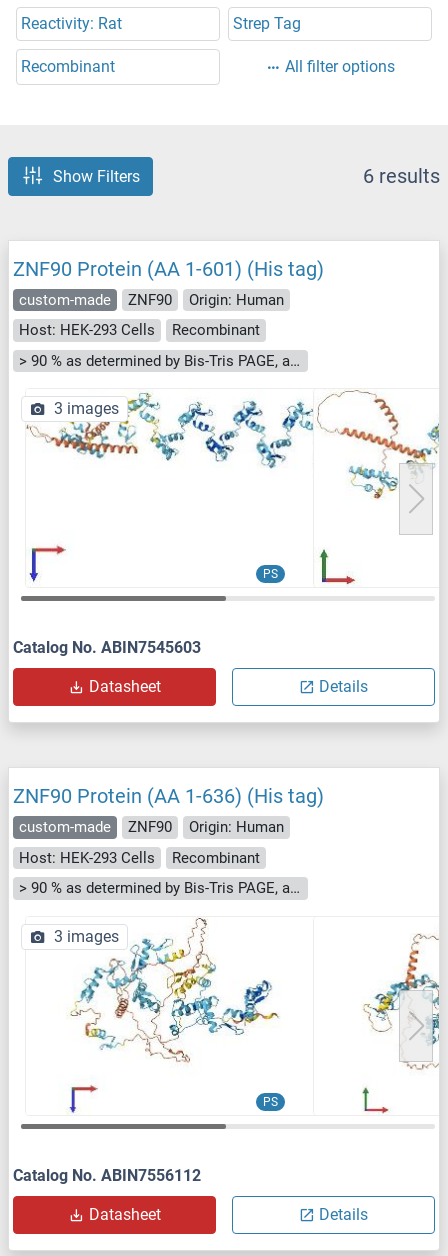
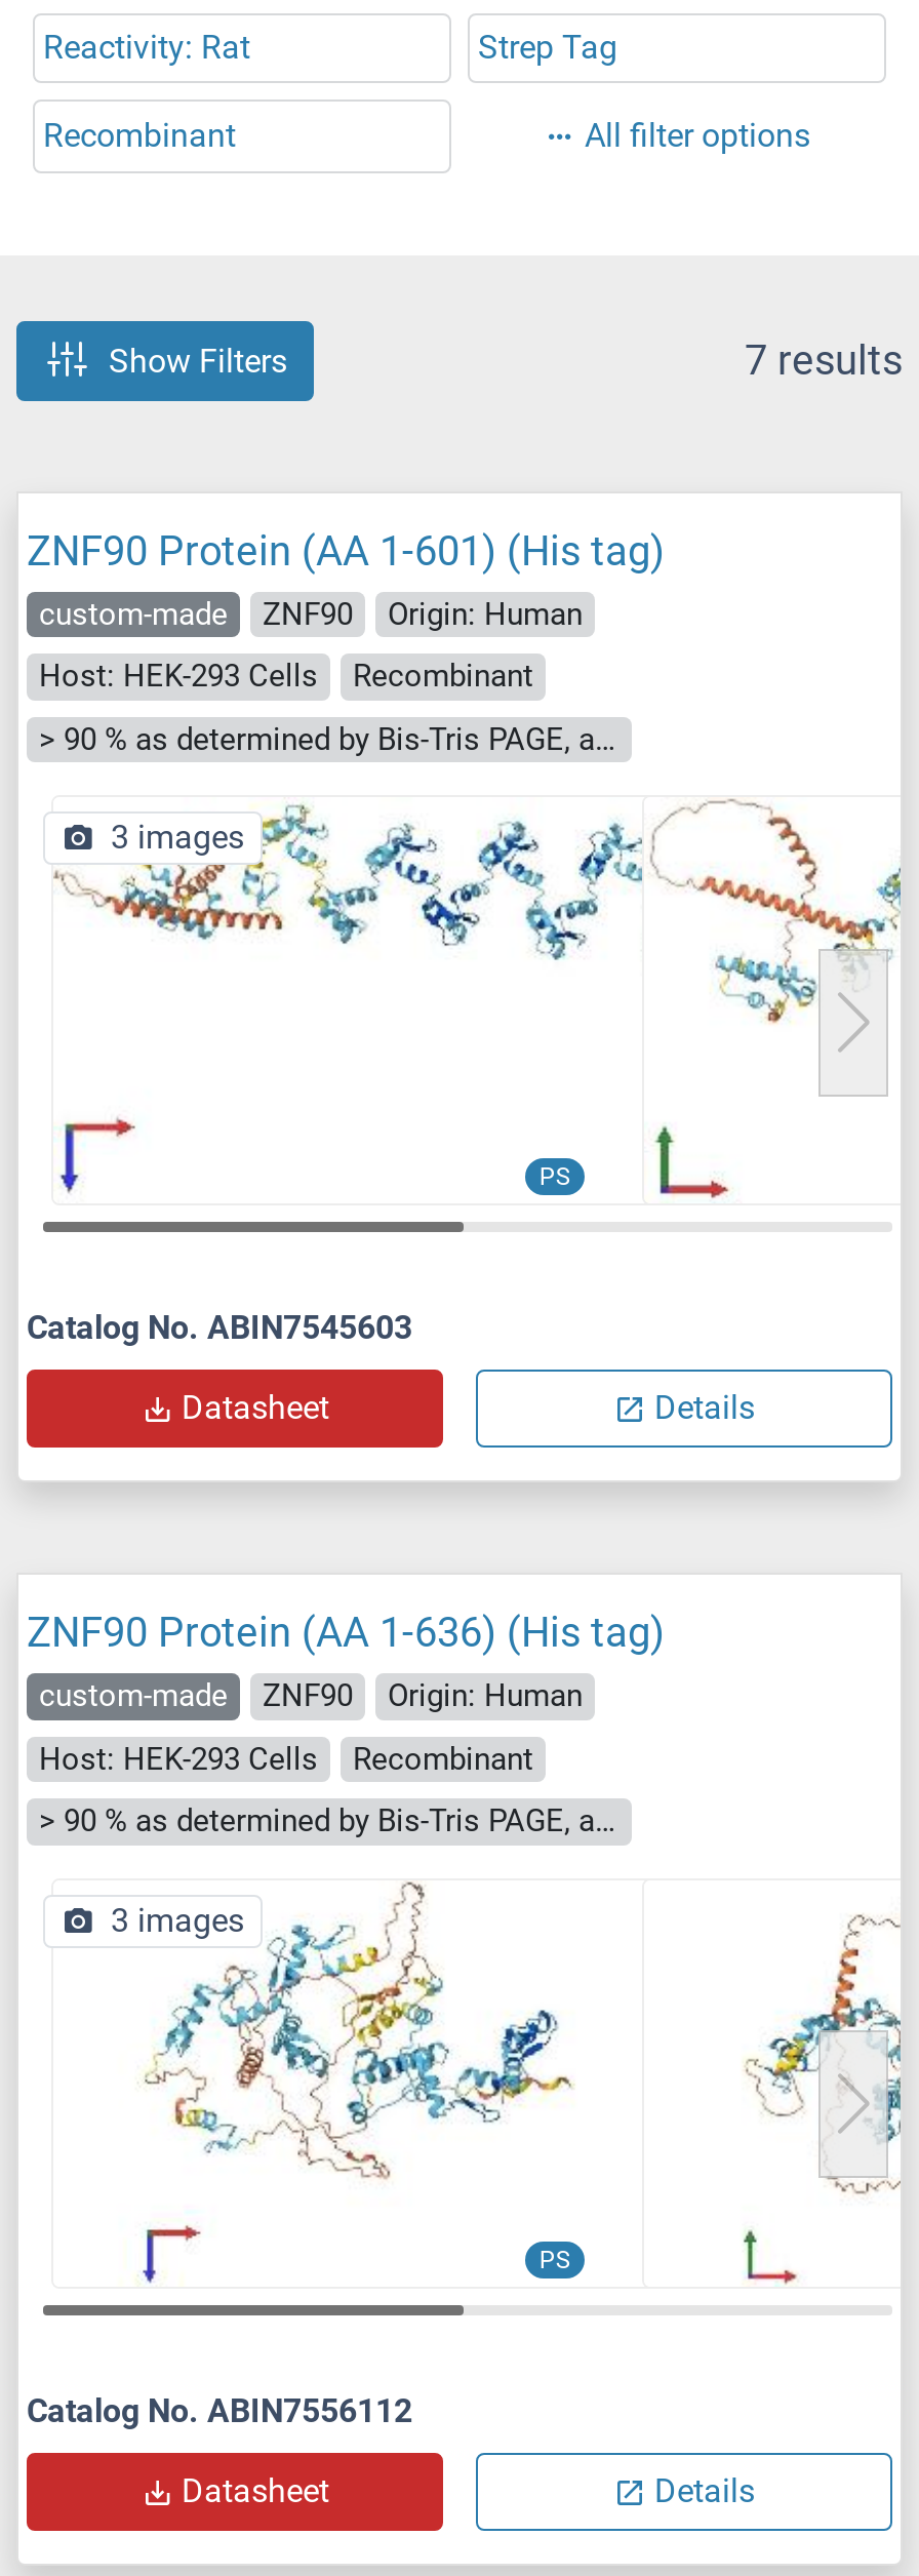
- 6 results
+ 7 results
